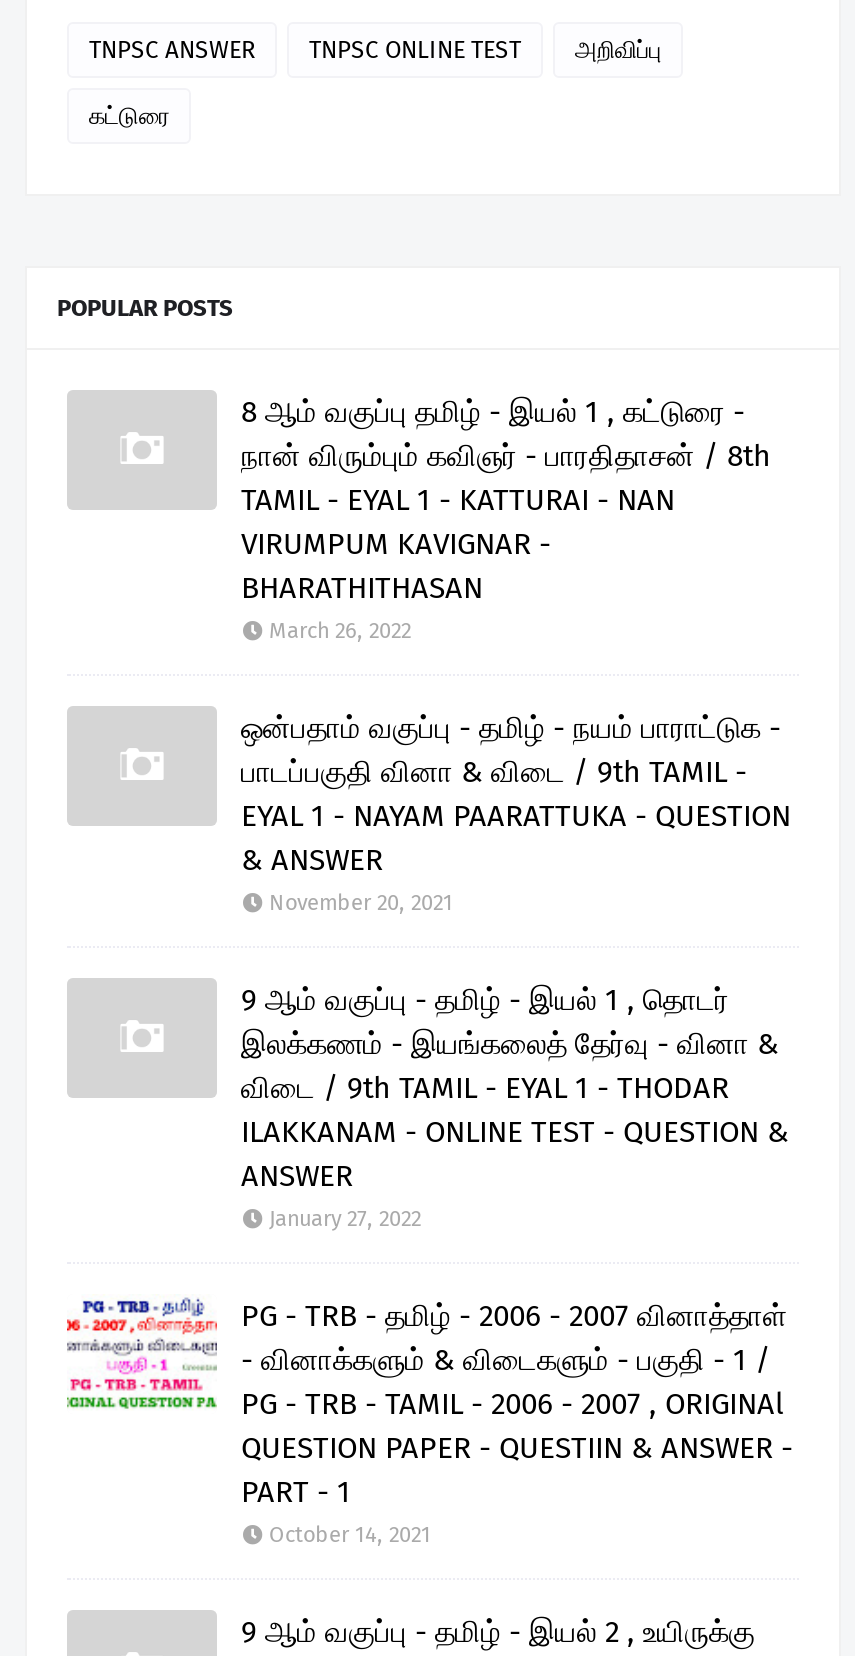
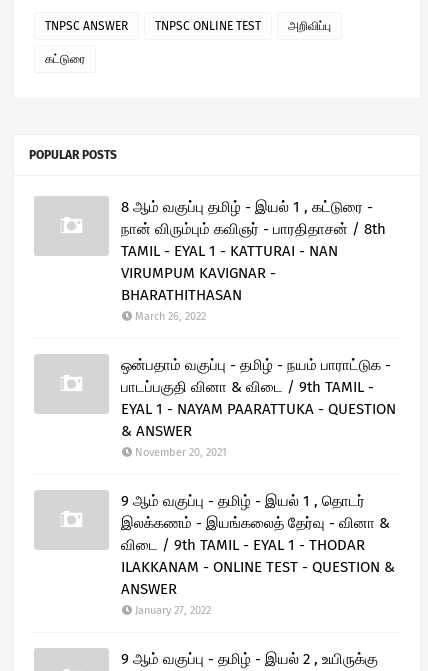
- [image]
- PG - TRB - தமிழ் - 2006 - 2007 வினாத்தாள்
- - வினாக்களும் & விடைகளும் - பகுதி - 1 /
- PG - TRB - TAMIL - 2006 - 2007 , ORIGINAl
- QUESTION PAPER - QUESTIIN & ANSWER -
- PART - 1
- October 14, 2021
